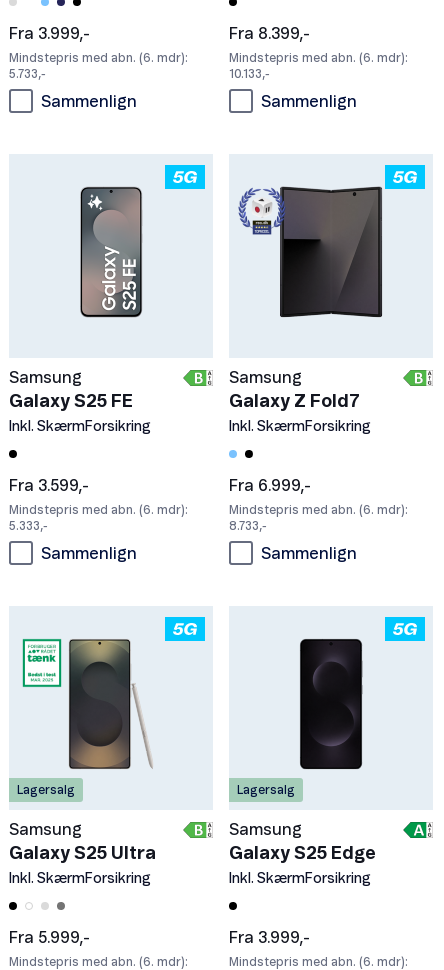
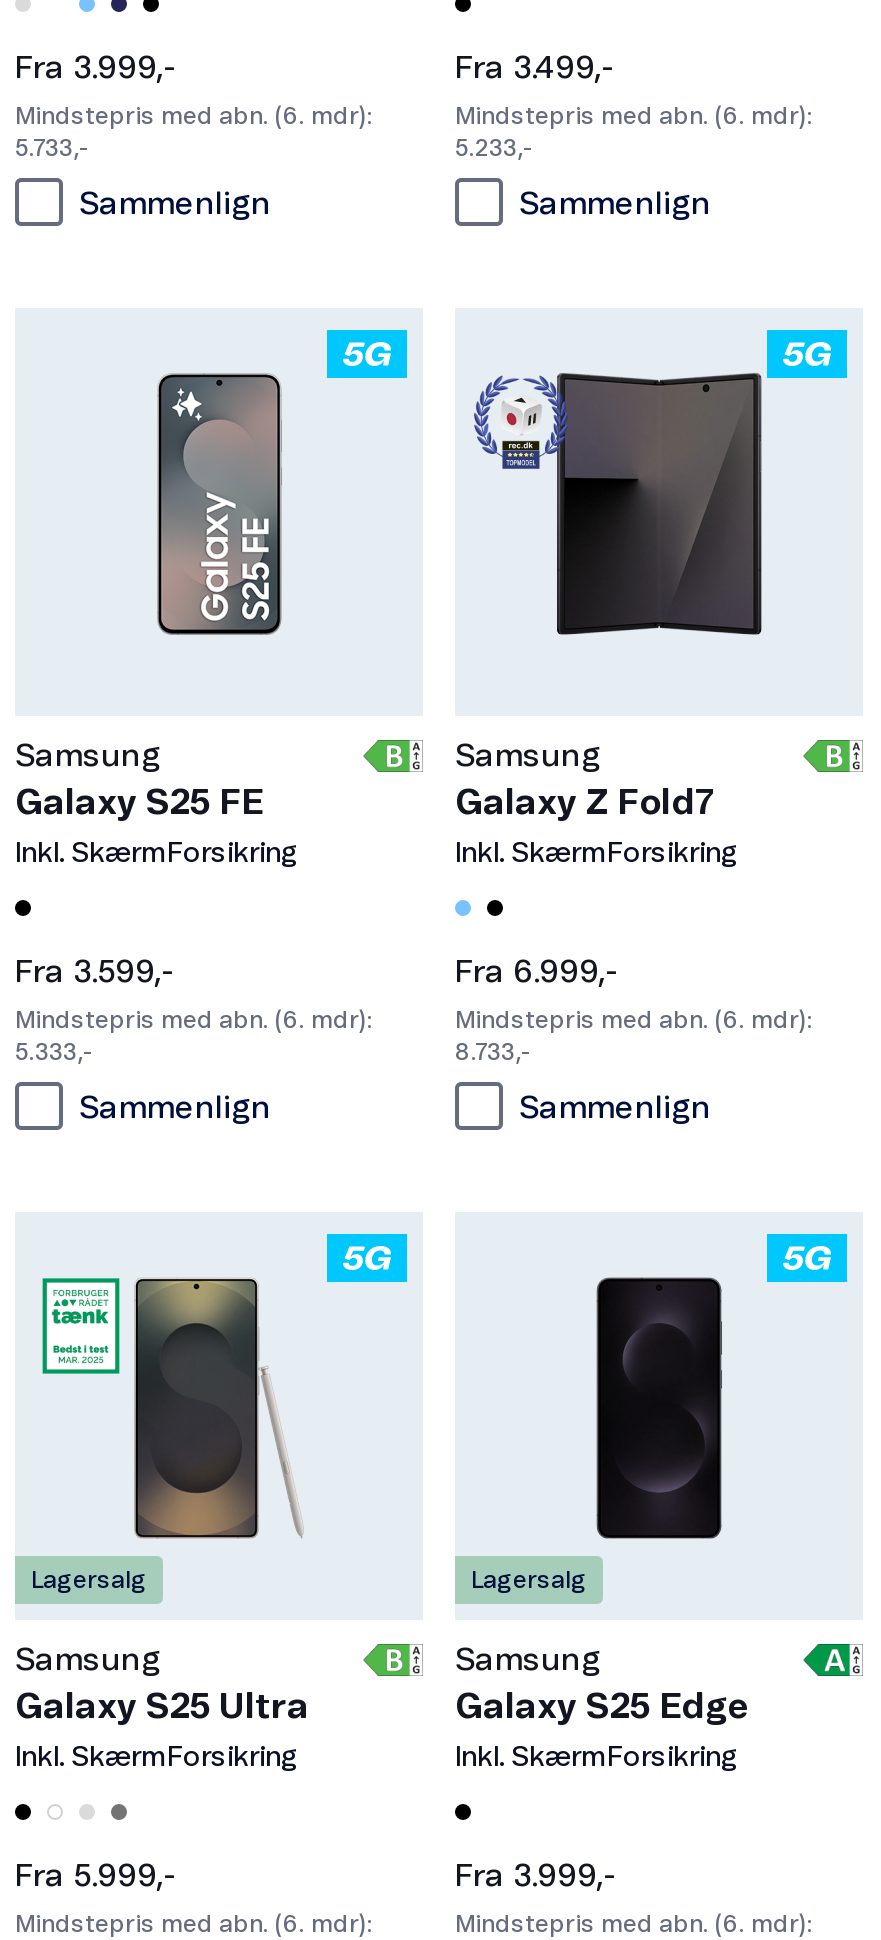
- Fra 8.399,-
+ Fra 3.499,-

- 10.133,-
+ 5.233,-
